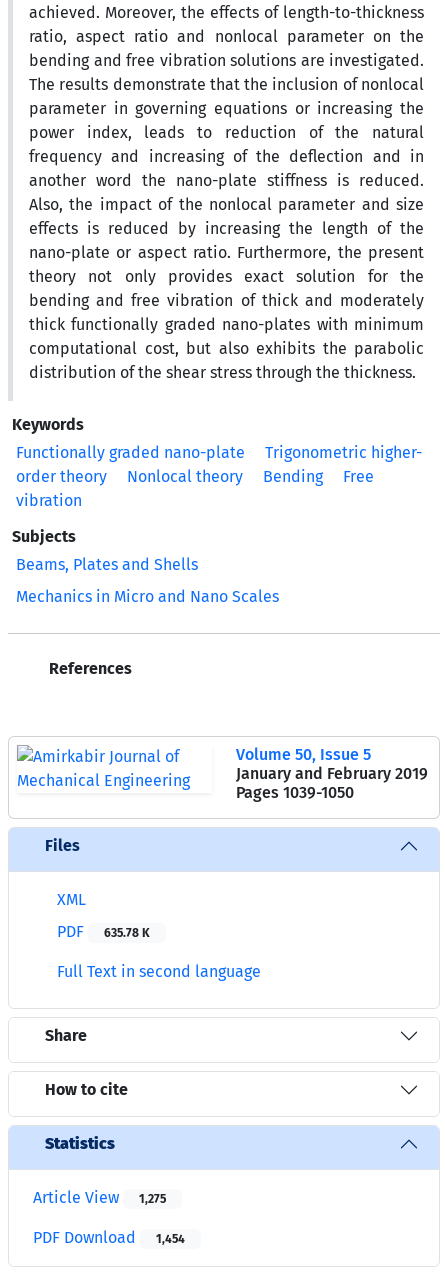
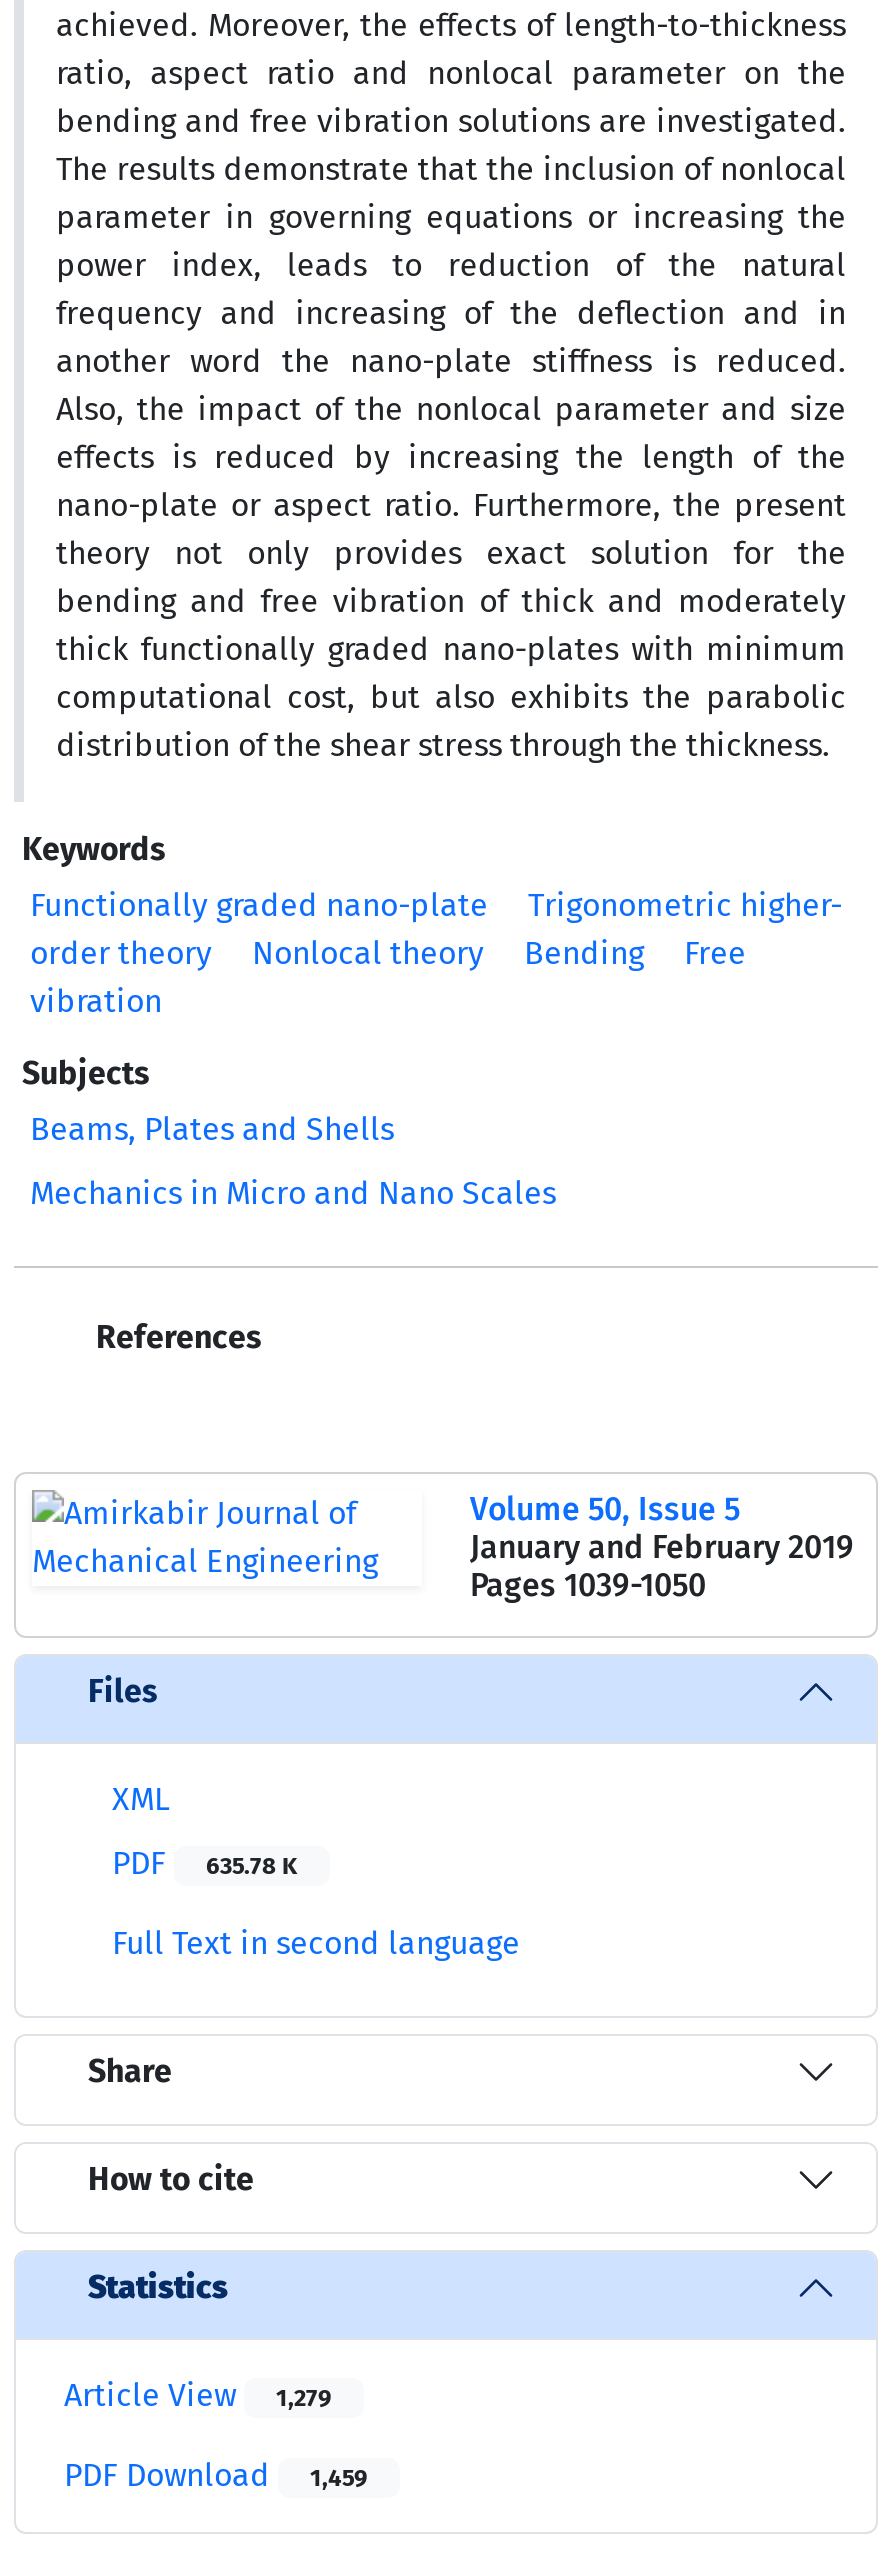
- Article View 1,275
+ Article View 1,279

- PDF Download 1,454
+ PDF Download 1,459
